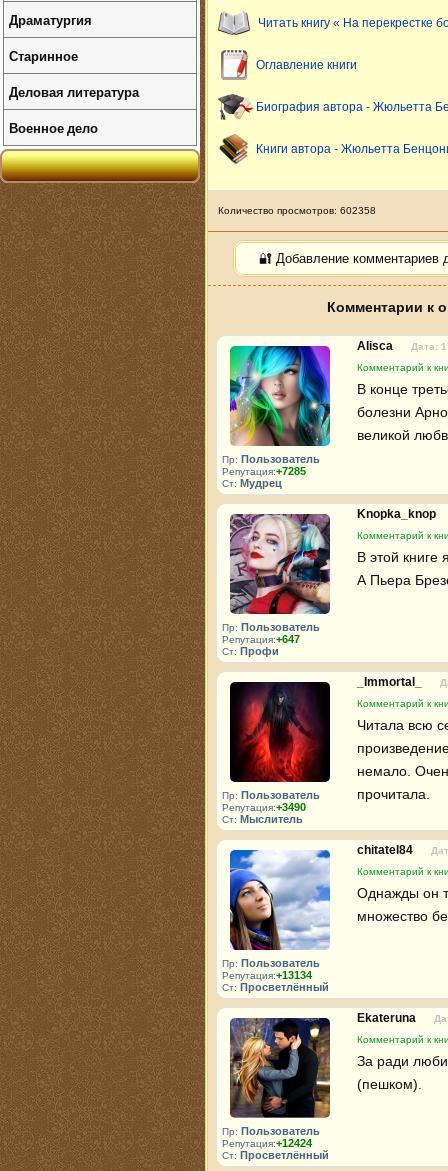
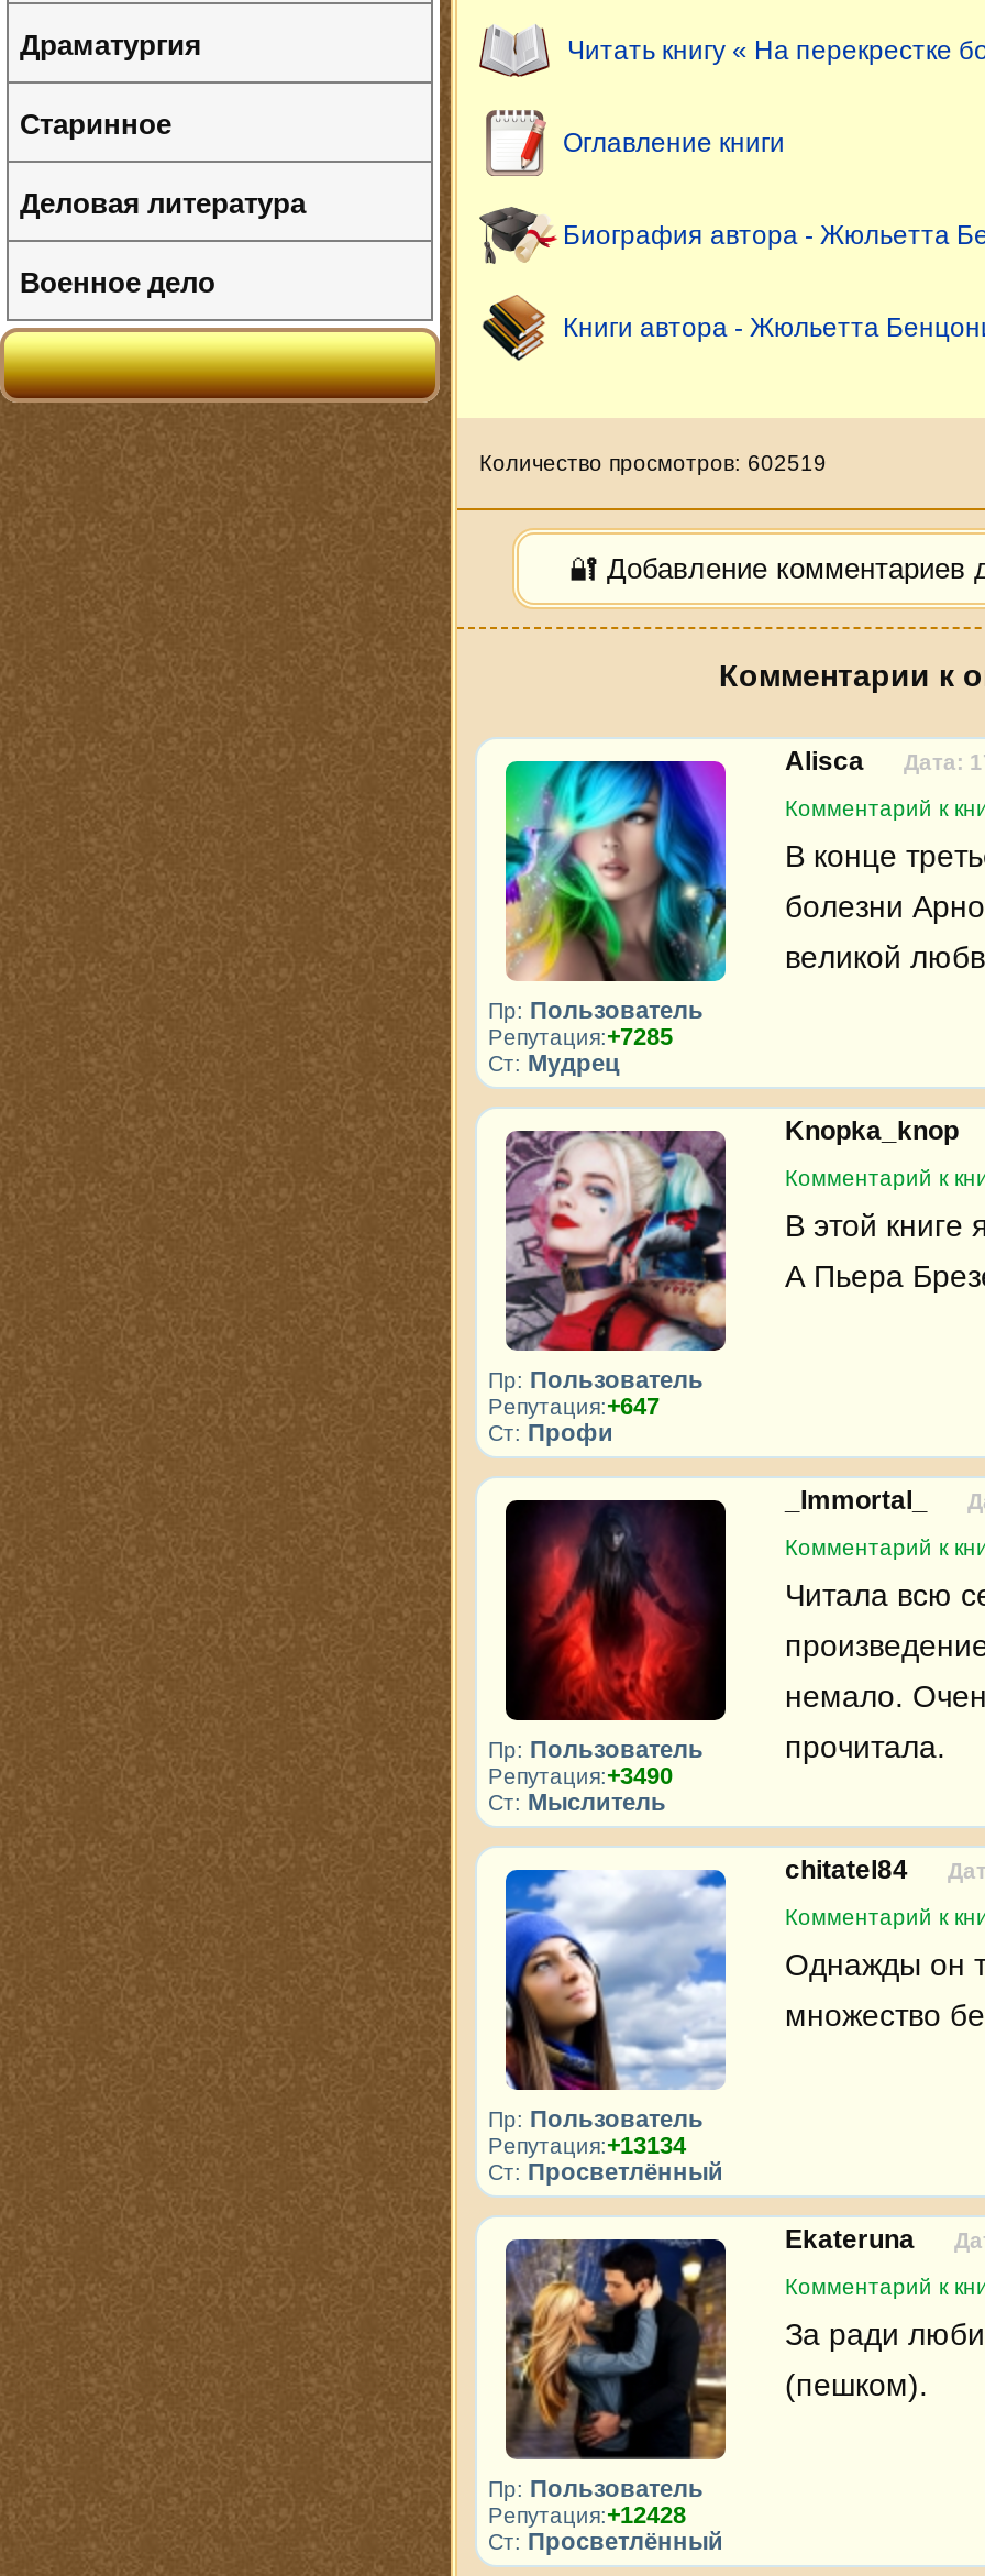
- Количество просмотров: 602358
+ Количество просмотров: 602519

- Репутация:+12424
+ Репутация:+12428
